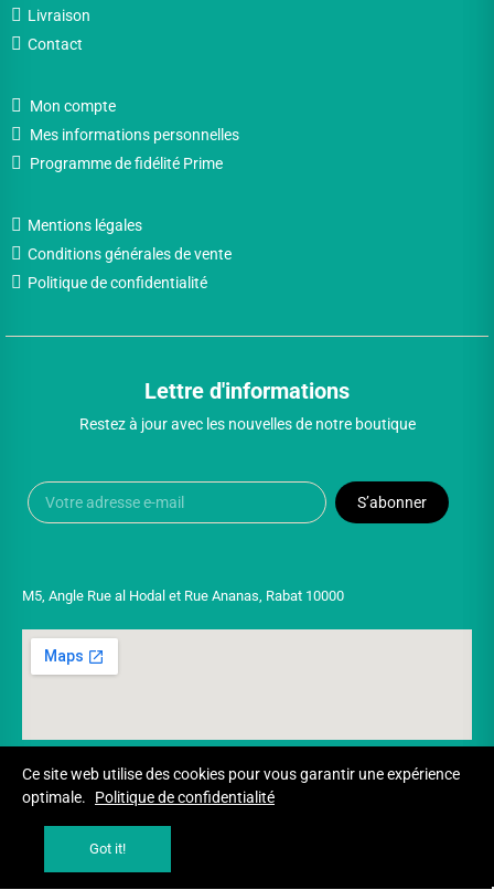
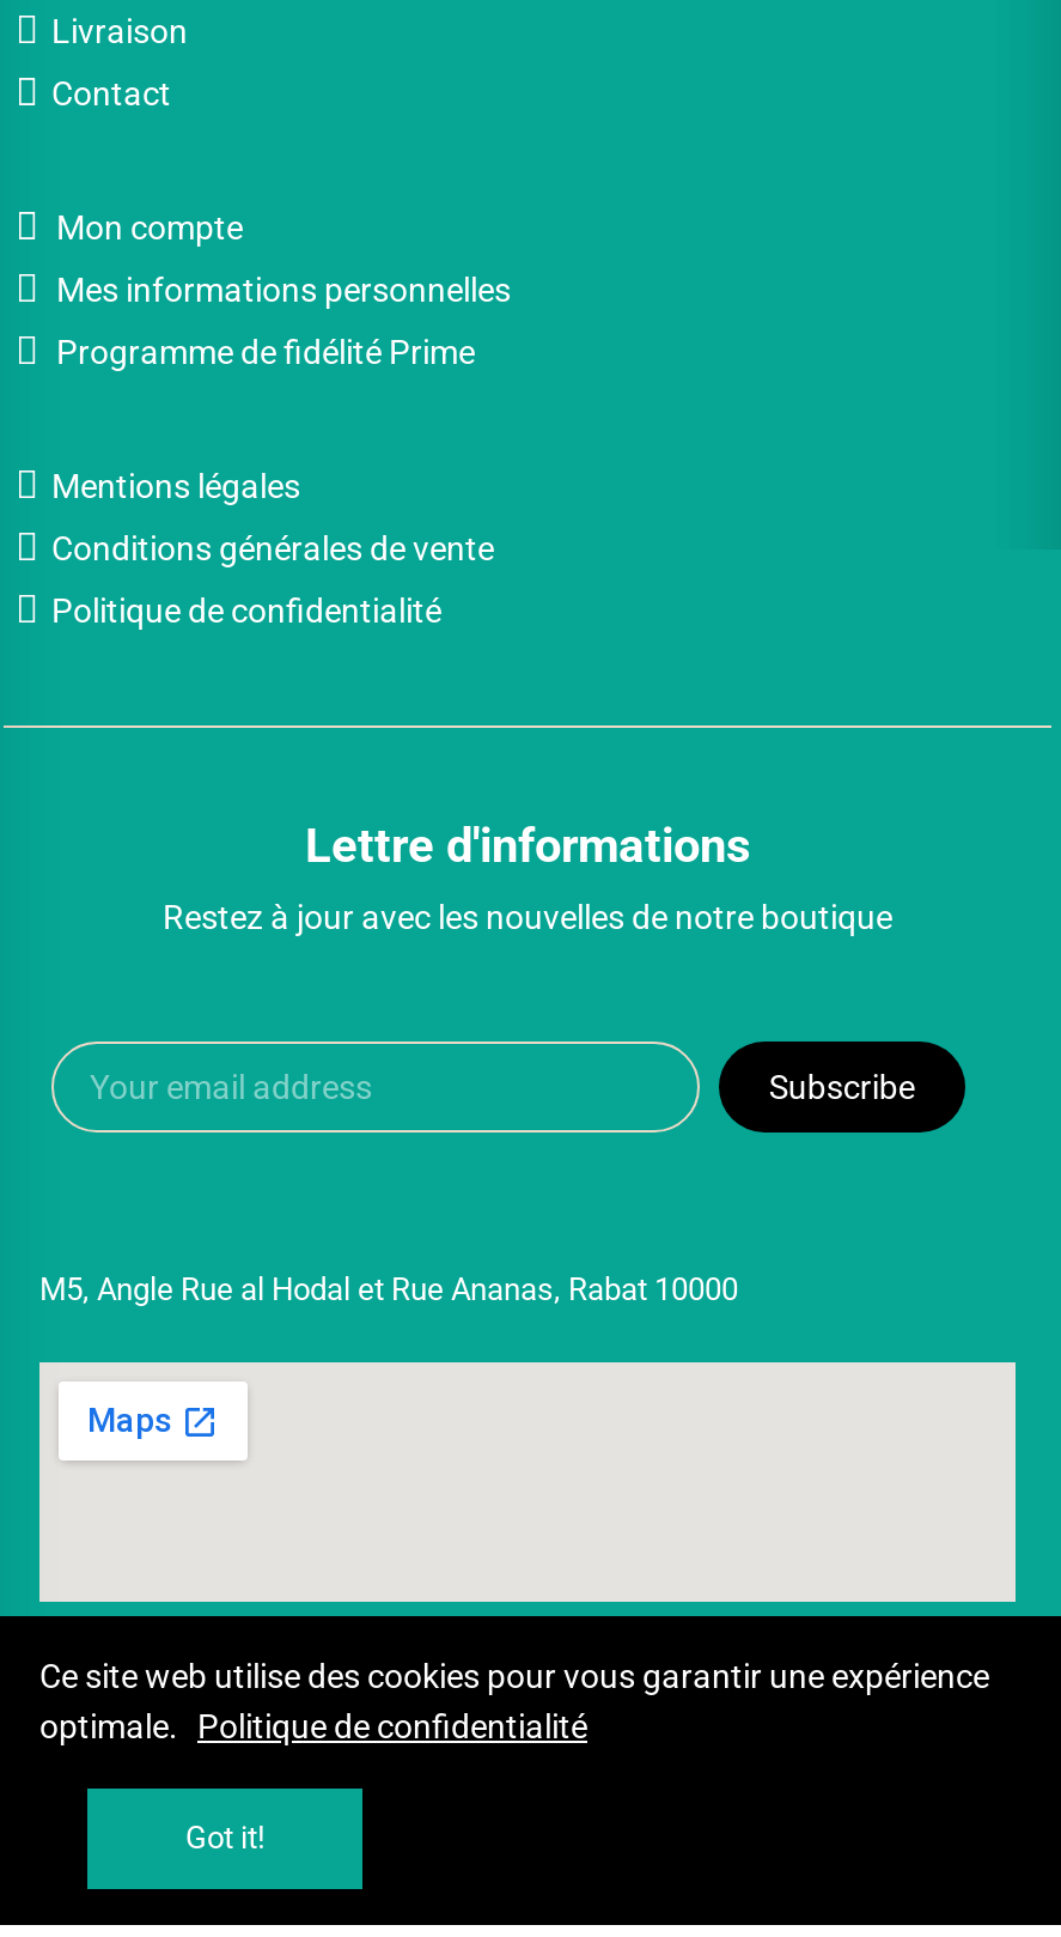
- S’abonner
+ Subscribe
